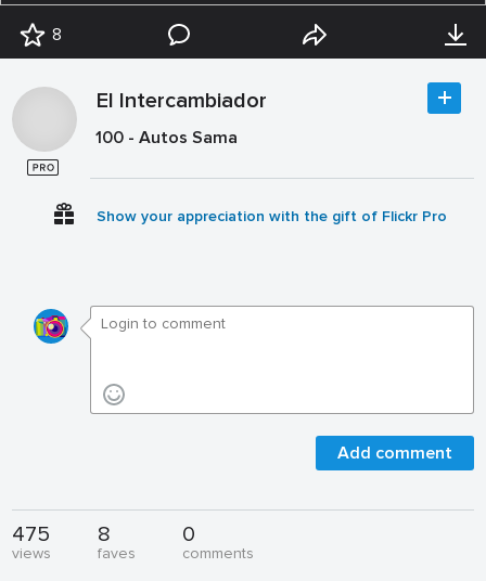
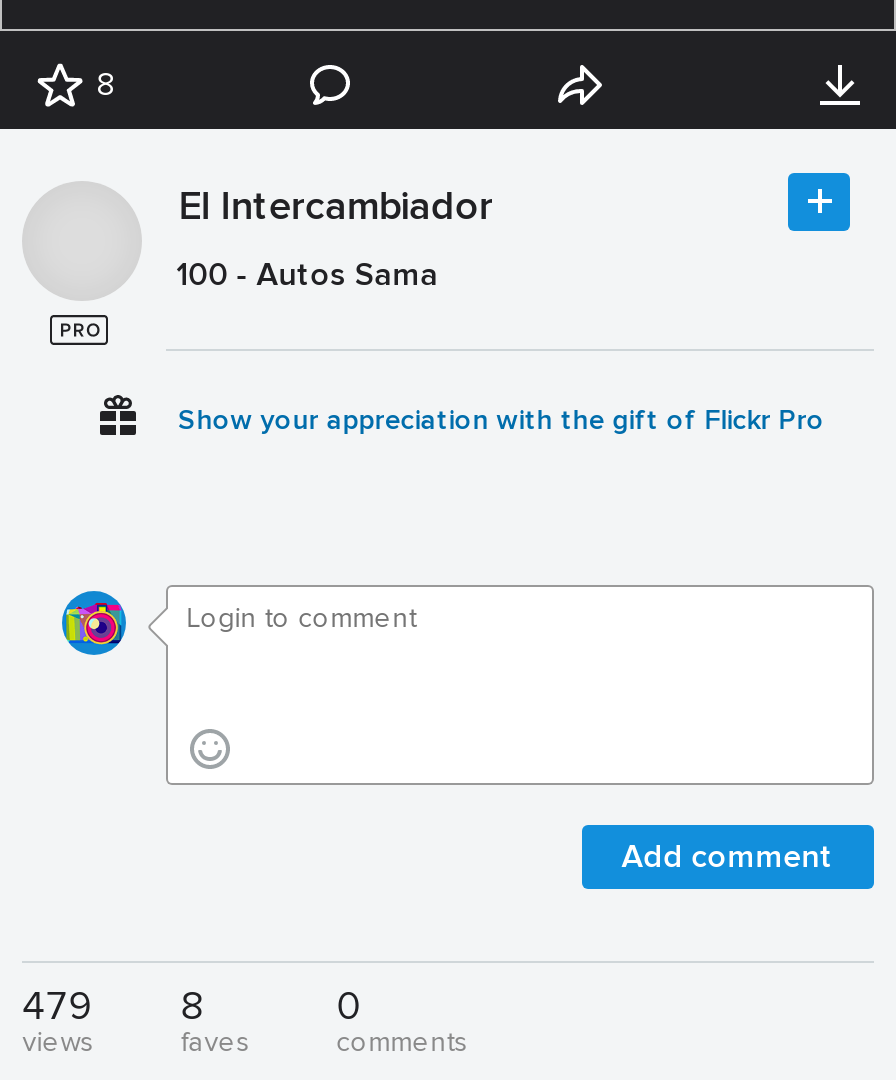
- 475 8
+ 479 8
